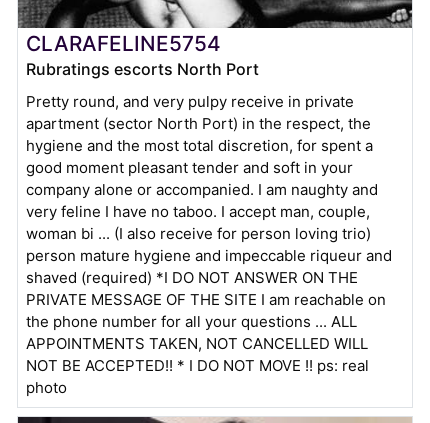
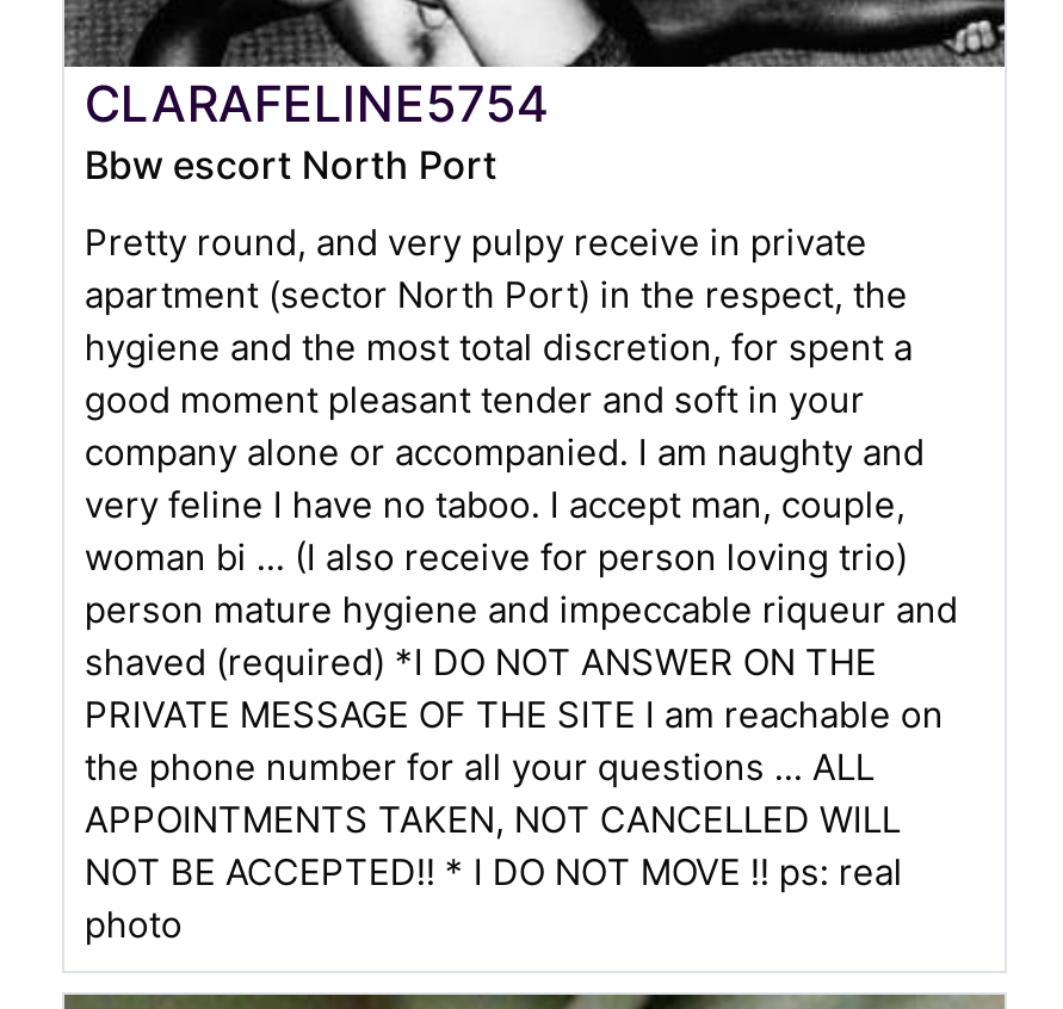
- Rubratings escorts North Port
+ Bbw escort North Port
